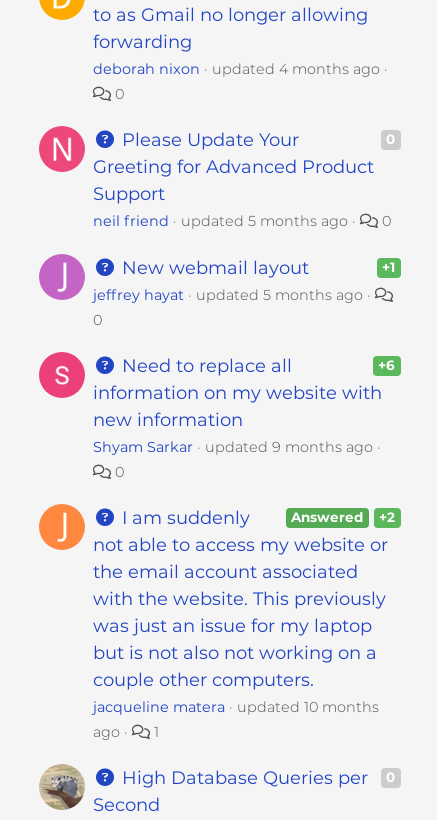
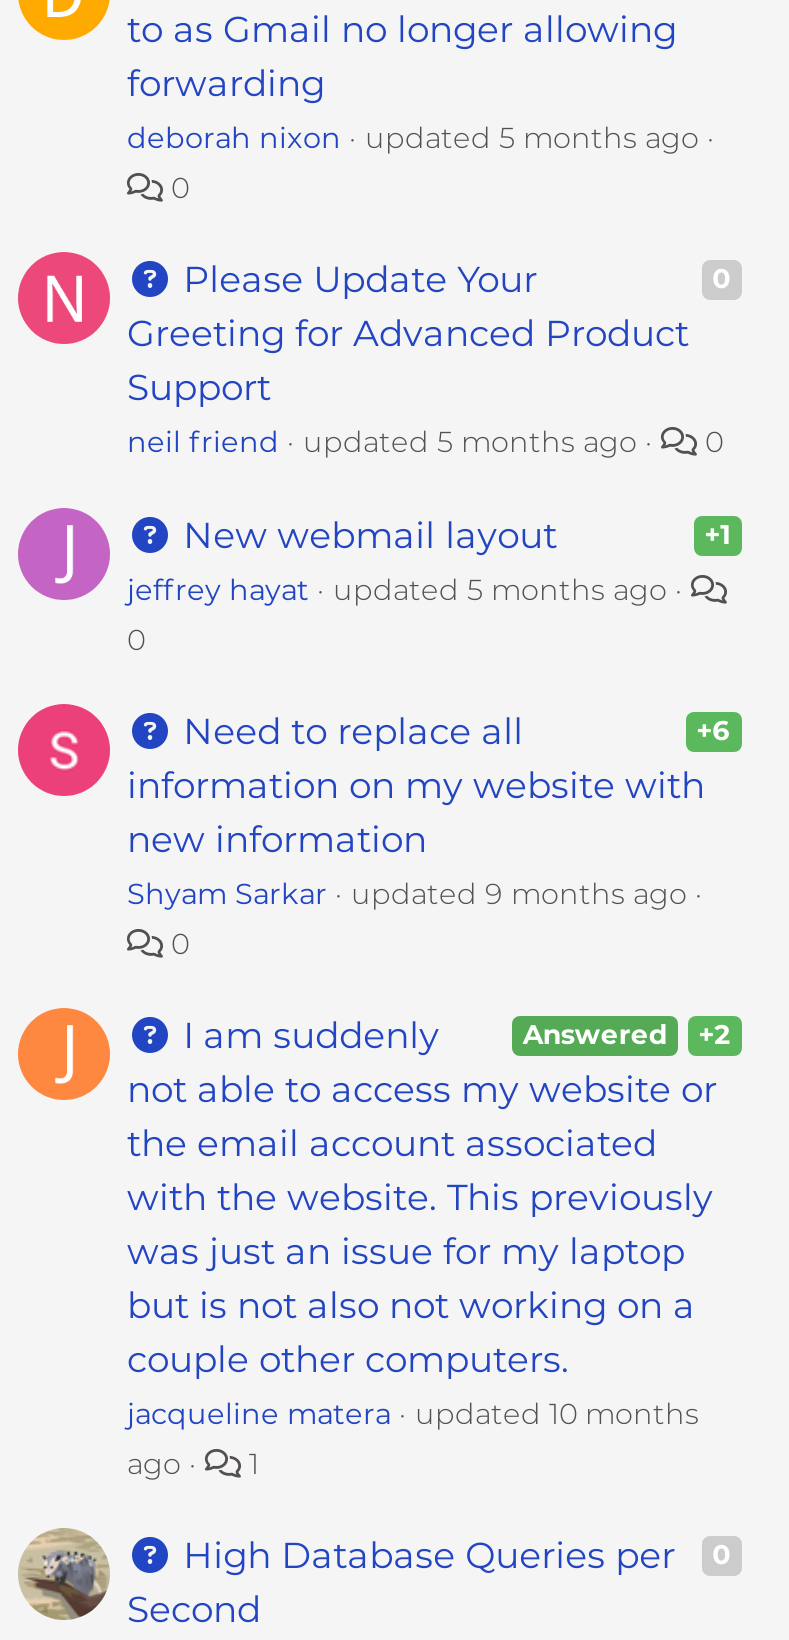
- updated 4 months ago
+ updated 5 months ago
